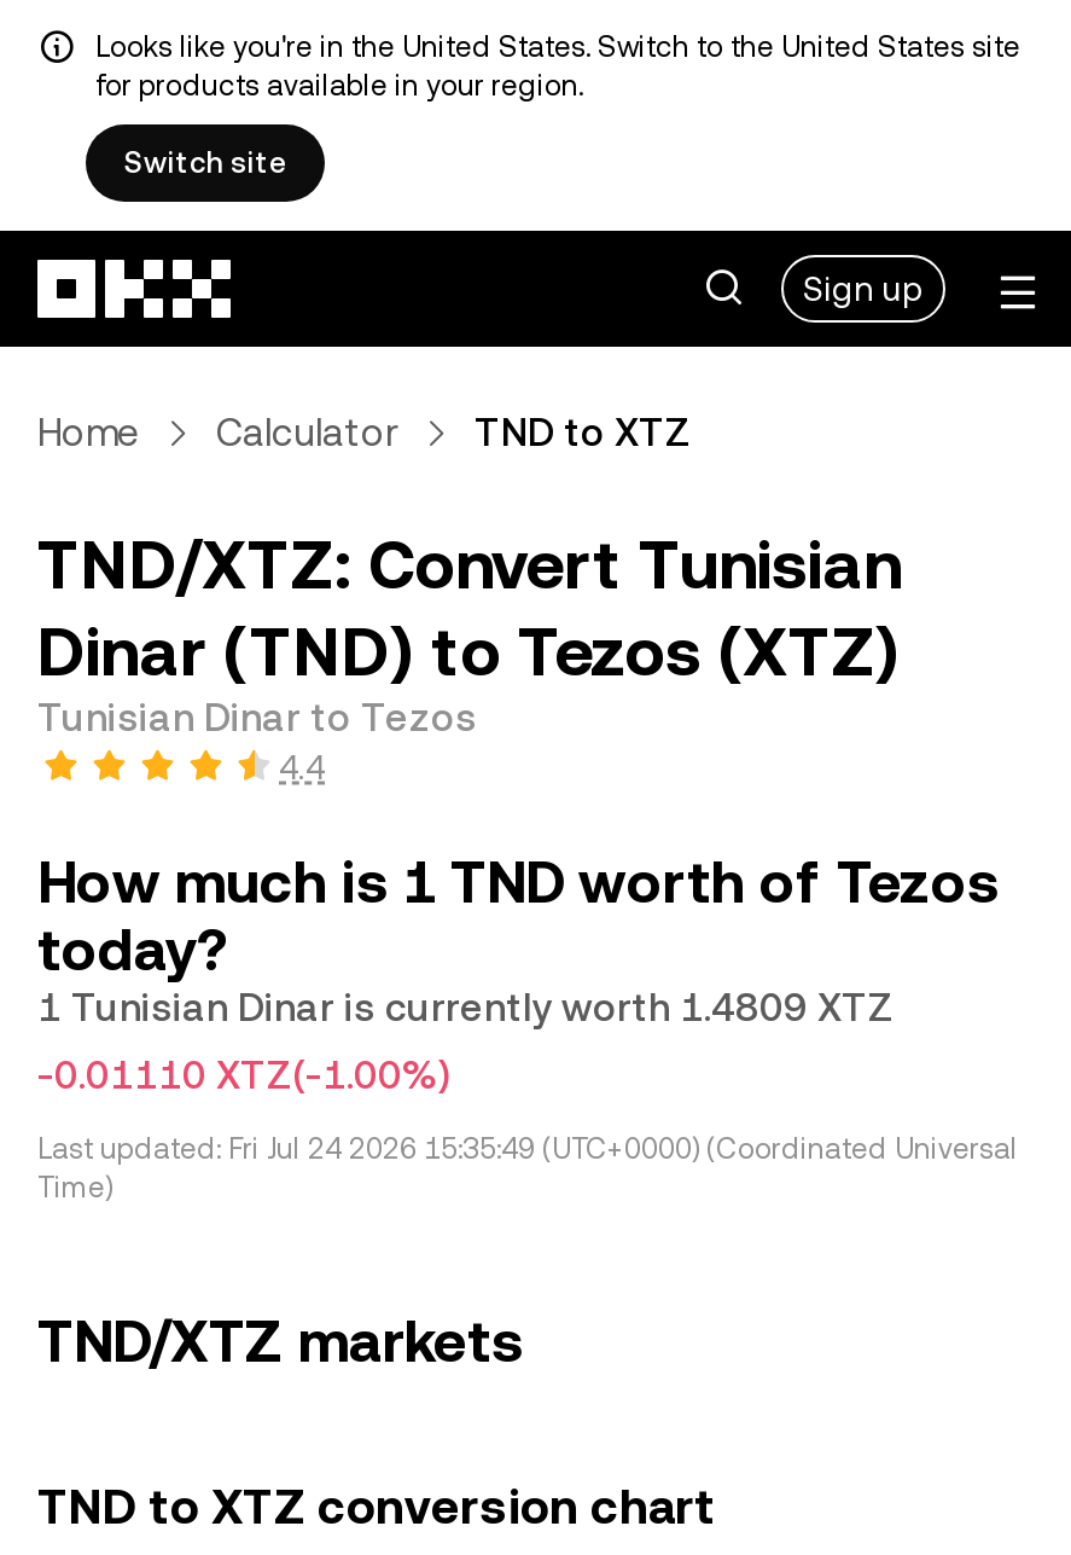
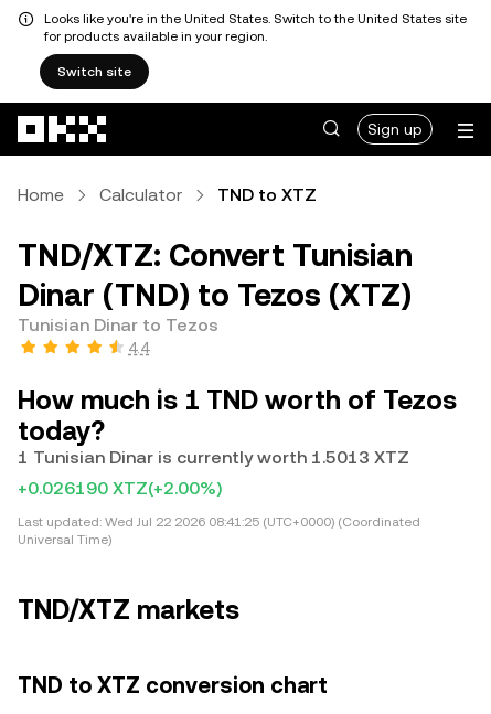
- 1 Tunisian Dinar is currently worth 1.4809 XTZ
+ 1 Tunisian Dinar is currently worth 1.5013 XTZ

- -0.01110 XTZ(-1.00%)
+ +0.026190 XTZ(+2.00%)

- Last updated: Fri Jul 24 2026 15:35:49 (UTC+0000) (Coordinated Universal
- Time)
+ Last updated: Wed Jul 22 2026 08:41:25 (UTC+0000) (Coordinated
+ Universal Time)
